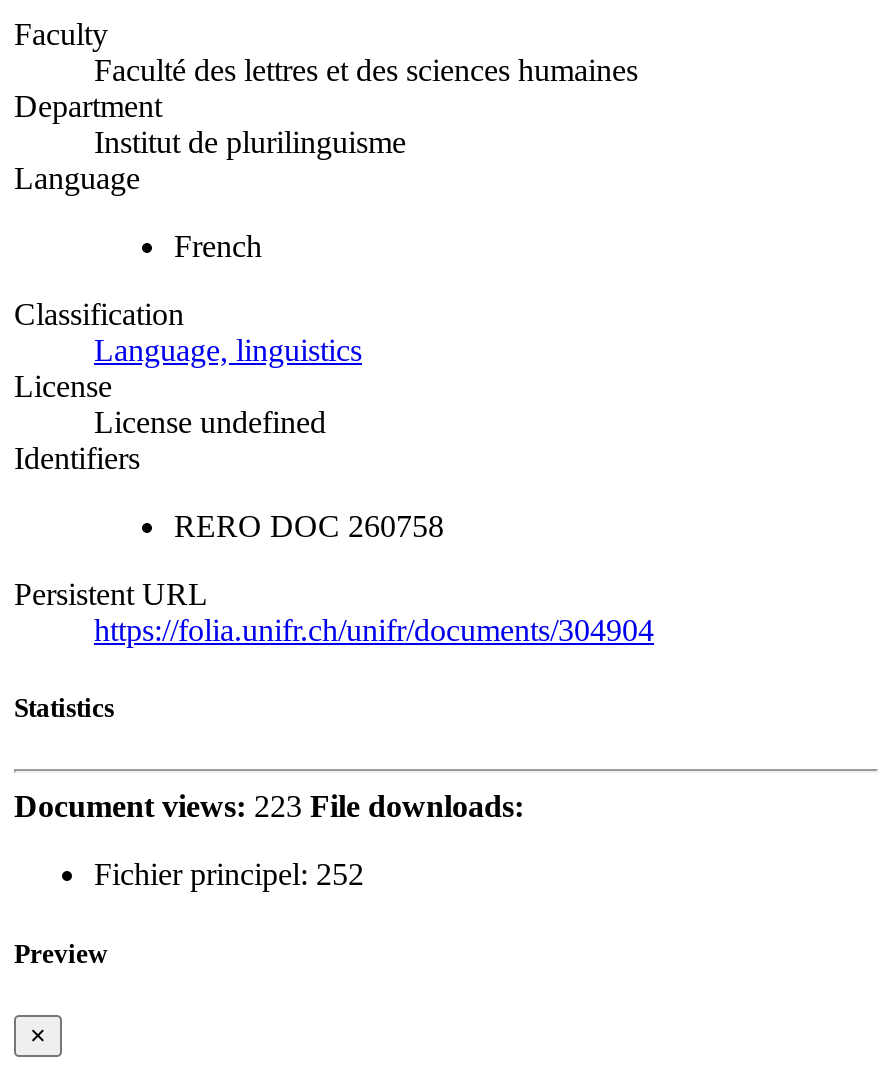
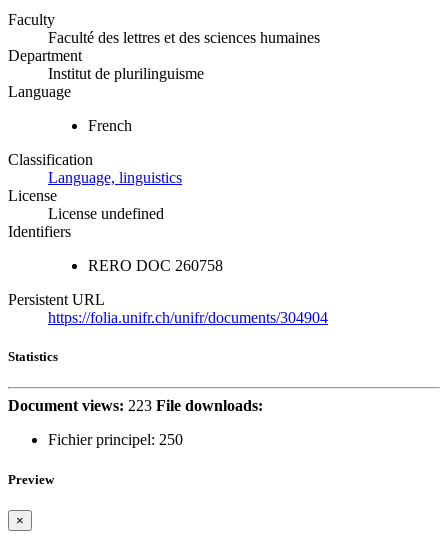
- Fichier principel: 252
+ Fichier principel: 250
